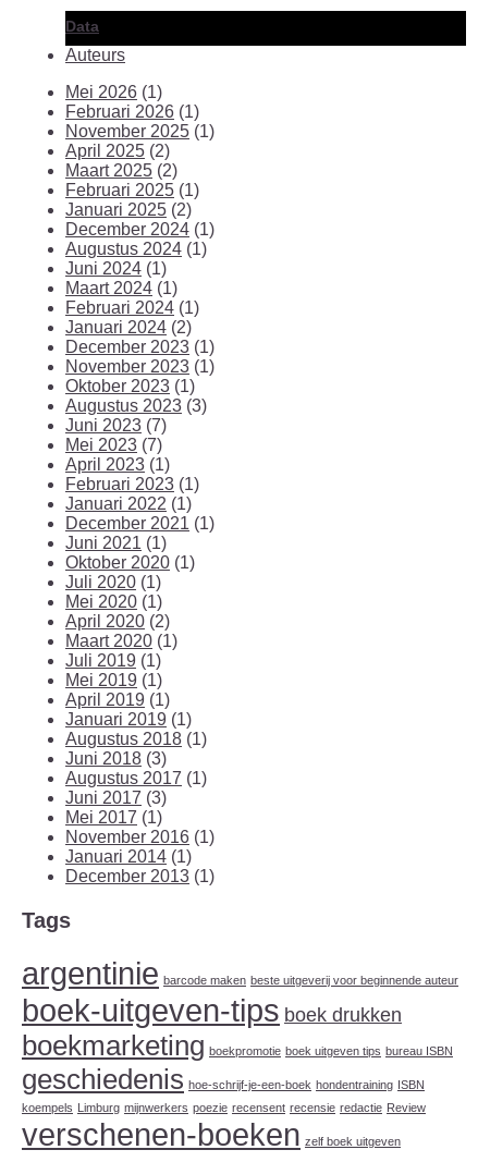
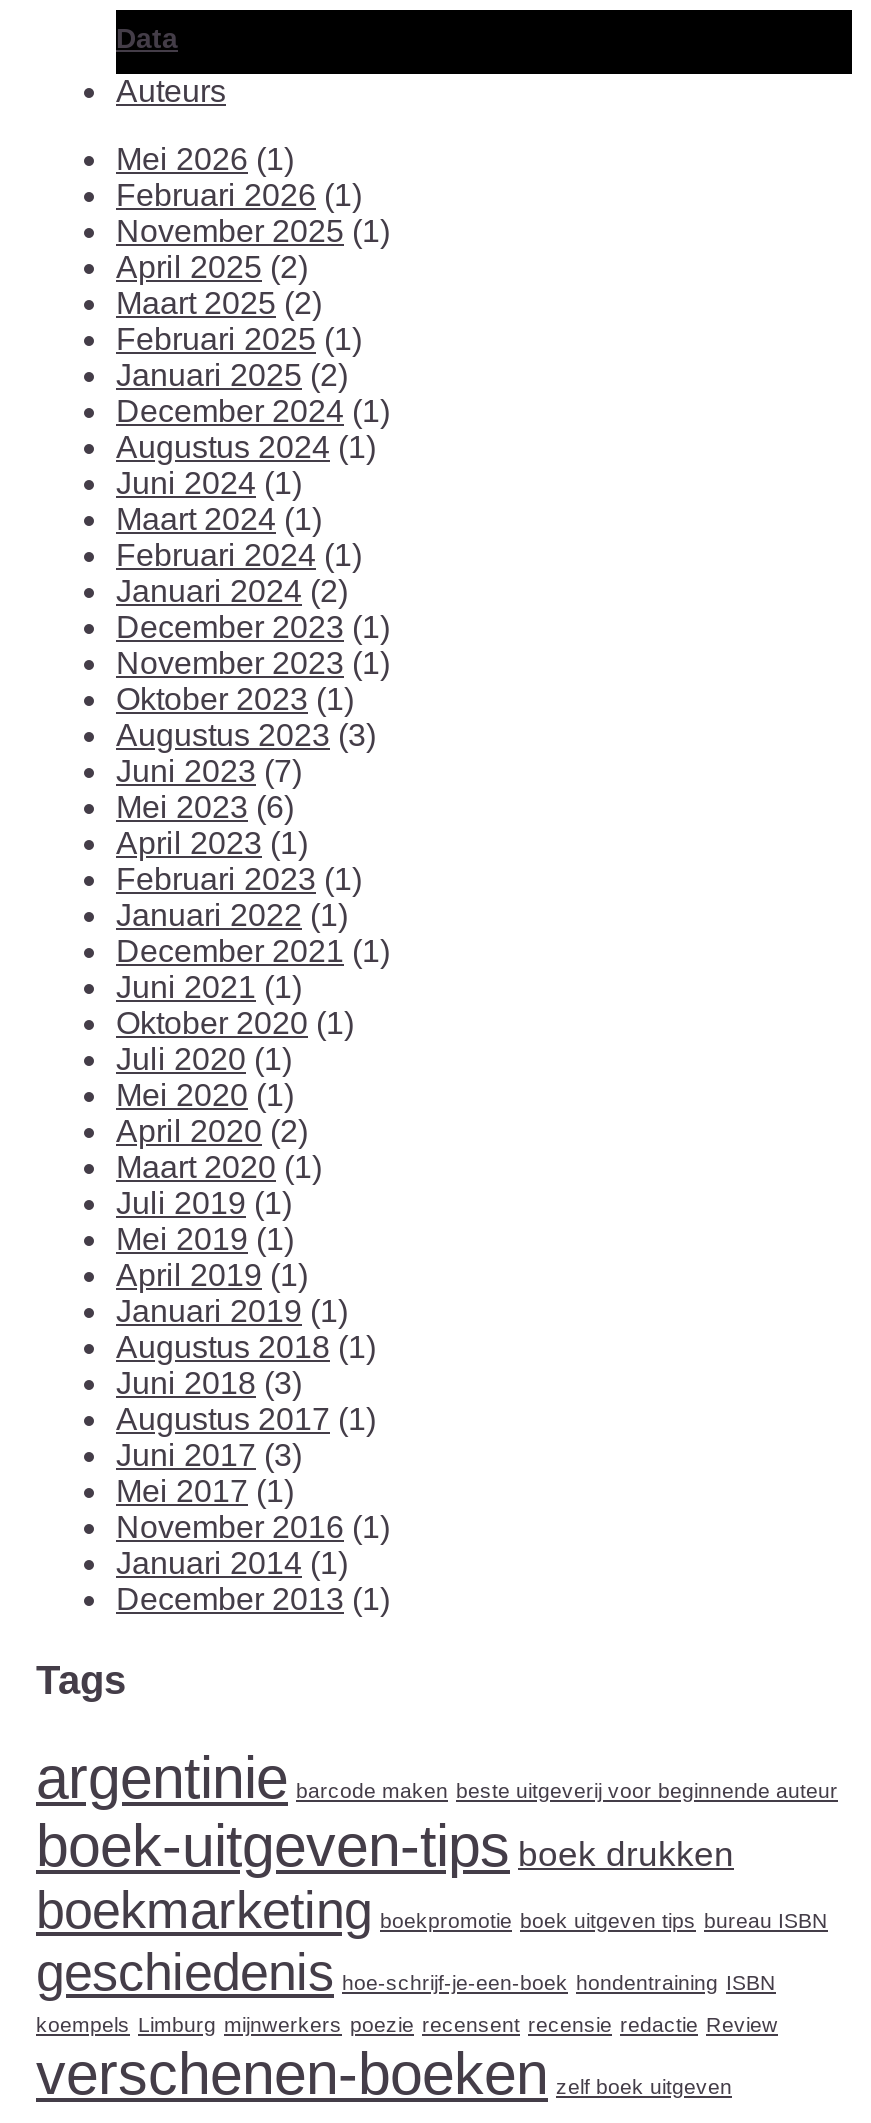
- Mei 2023 (7)
+ Mei 2023 (6)
